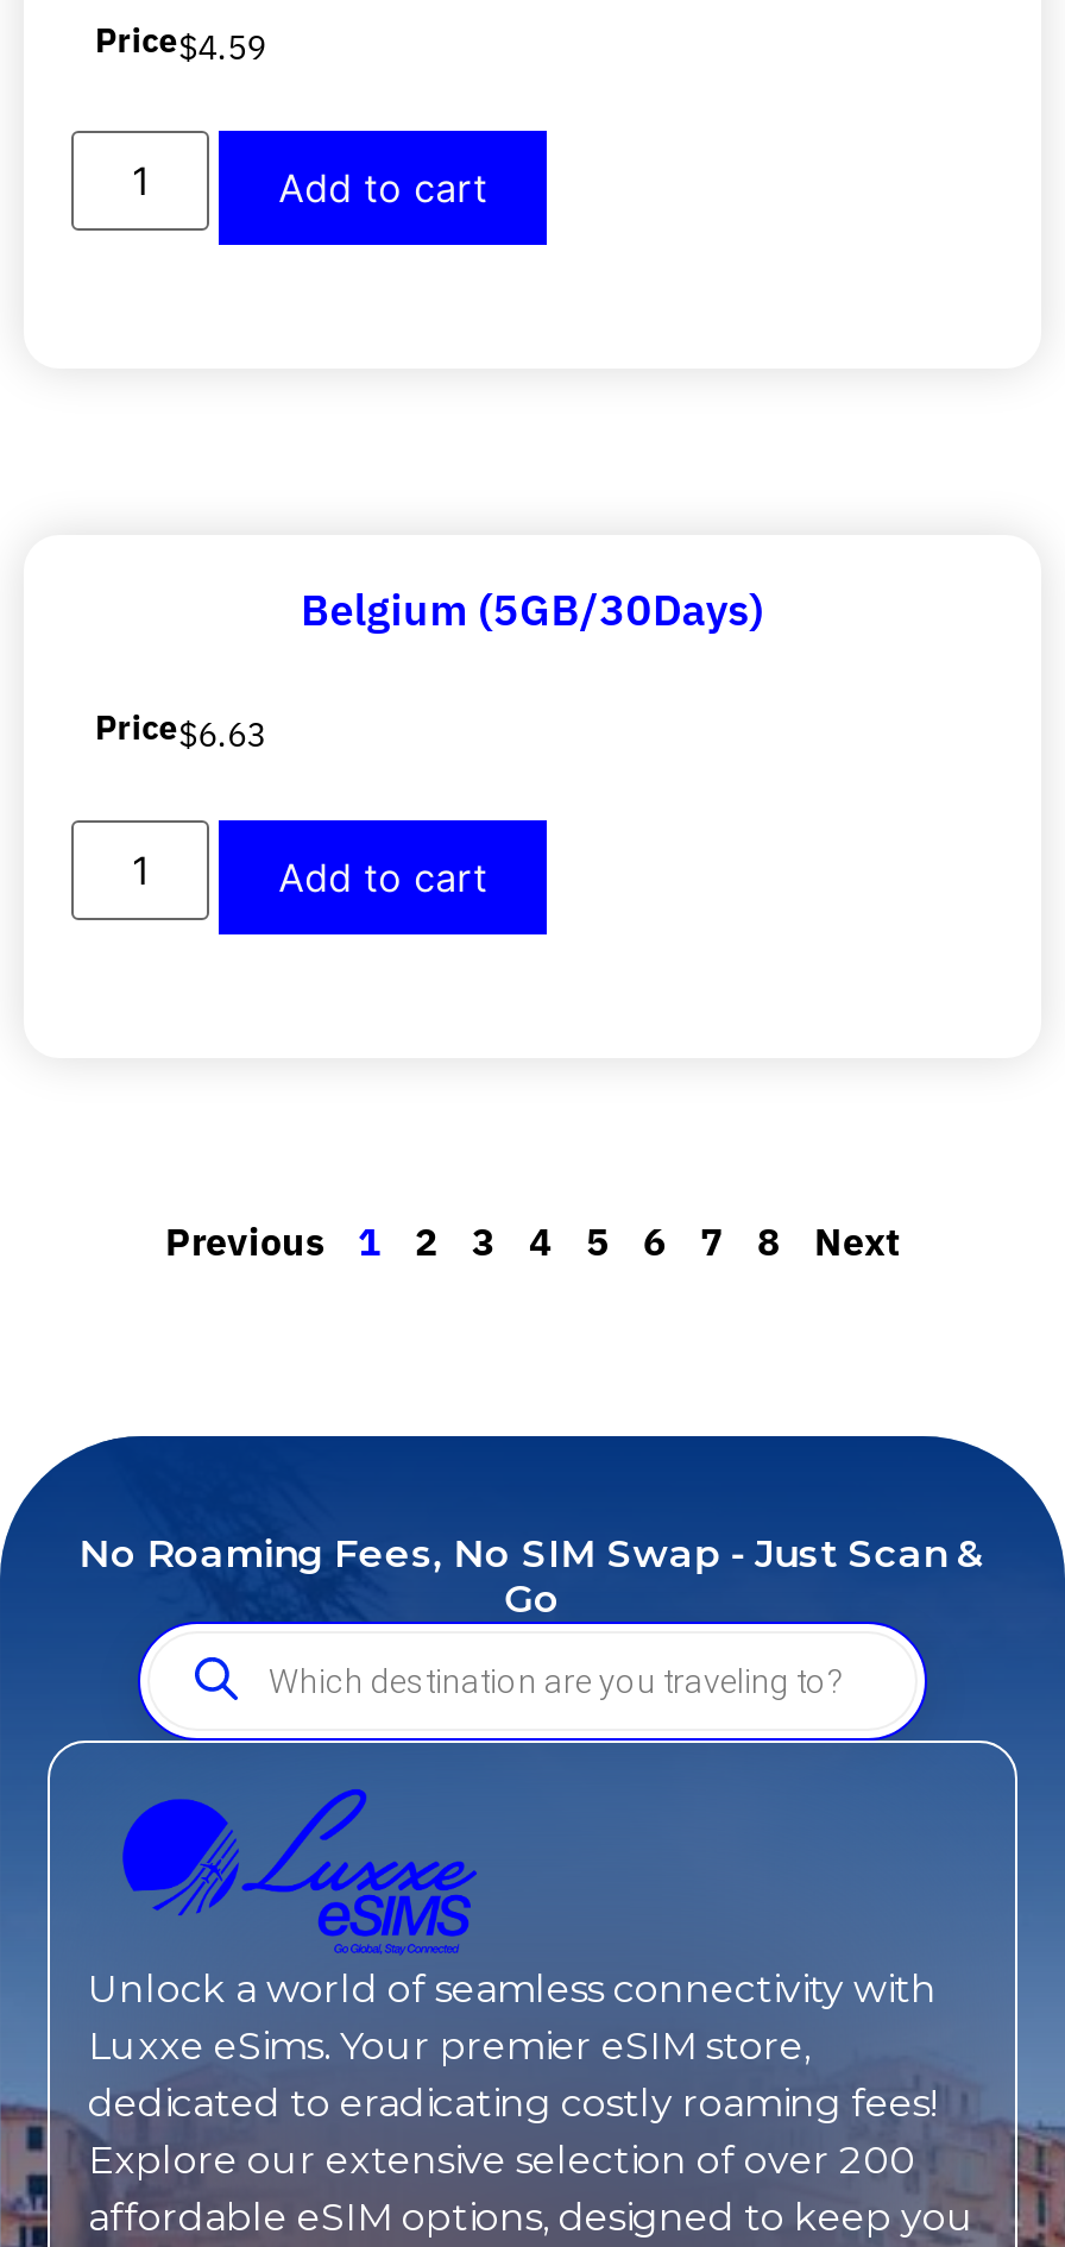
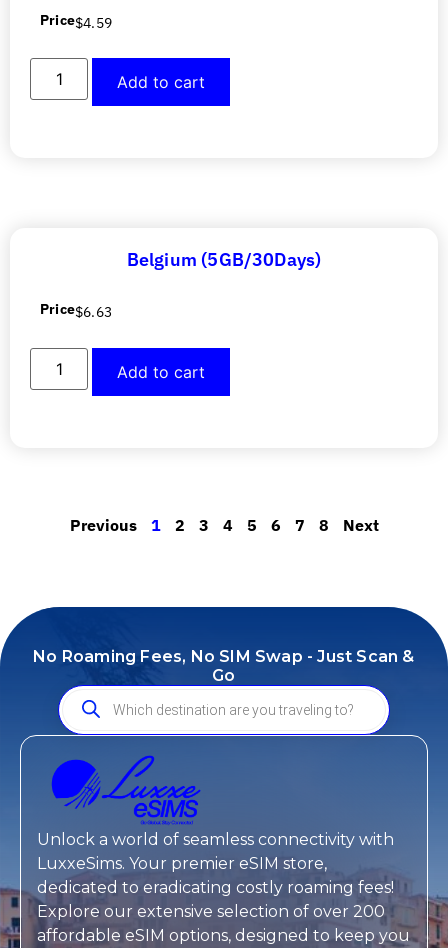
- Luxxe eSims. Your premier eSIM store,
+ LuxxeSims. Your premier eSIM store,
